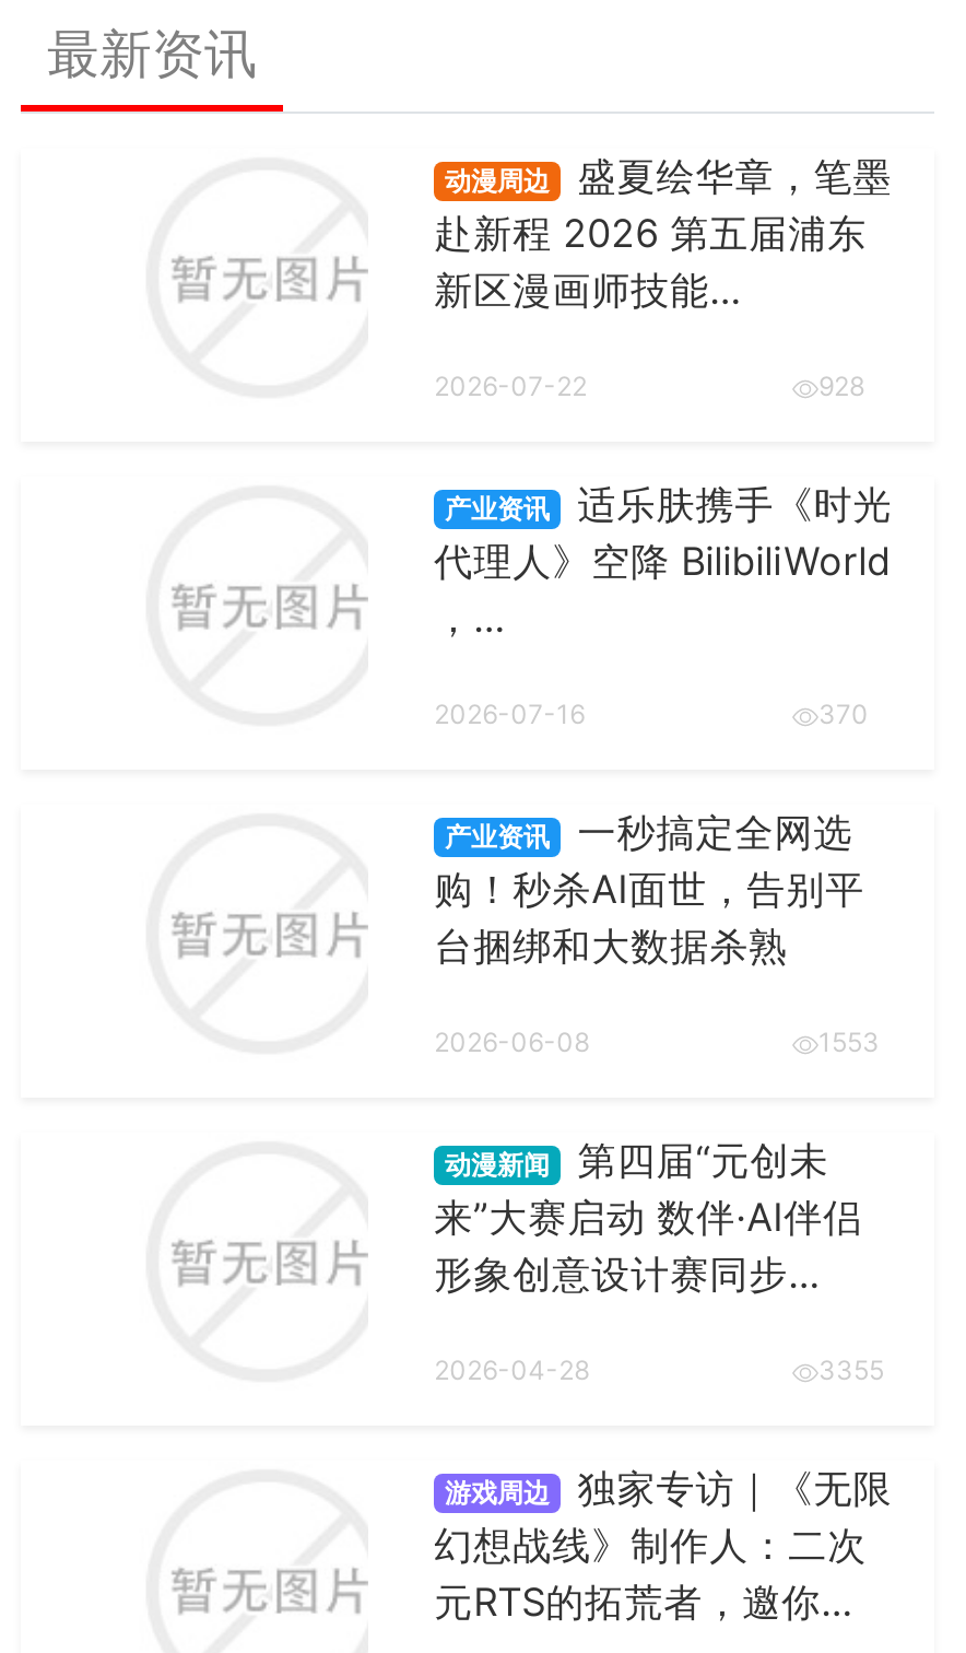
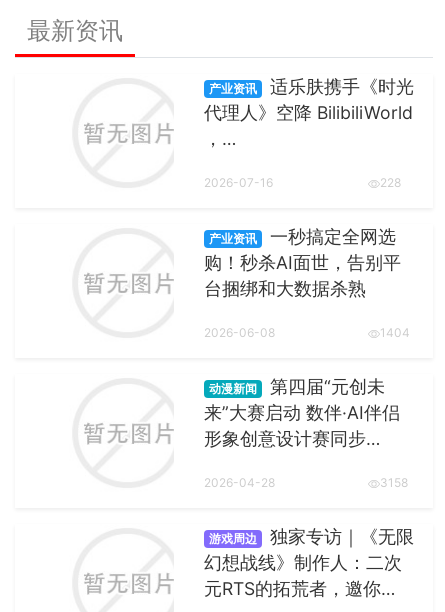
- 动漫周边
- 盛夏绘华章，笔墨
- 赴新程 2026 第五届浦东
- 新区漫画师技能…
- 2026-07-22
- 928

- 370
+ 228

- 1553
+ 1404

- 3355
+ 3158
